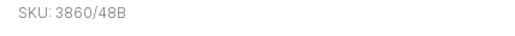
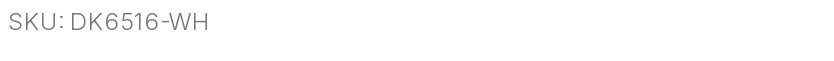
- SKU: 3860/48B
+ SKU: DK6516-WH
